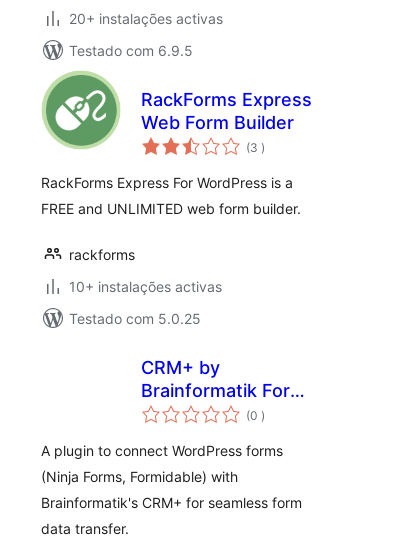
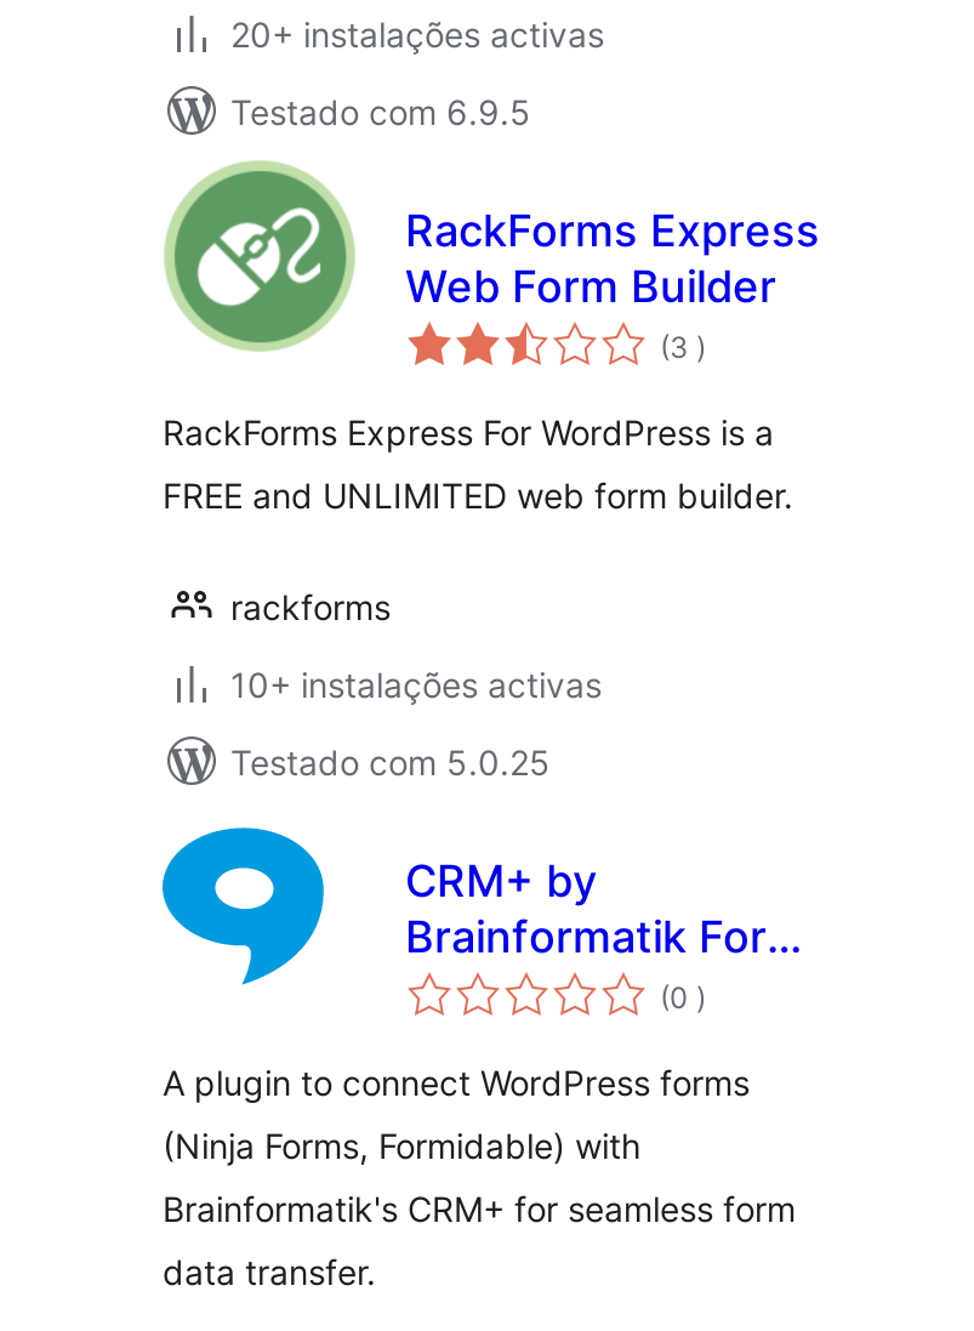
+ [image]
